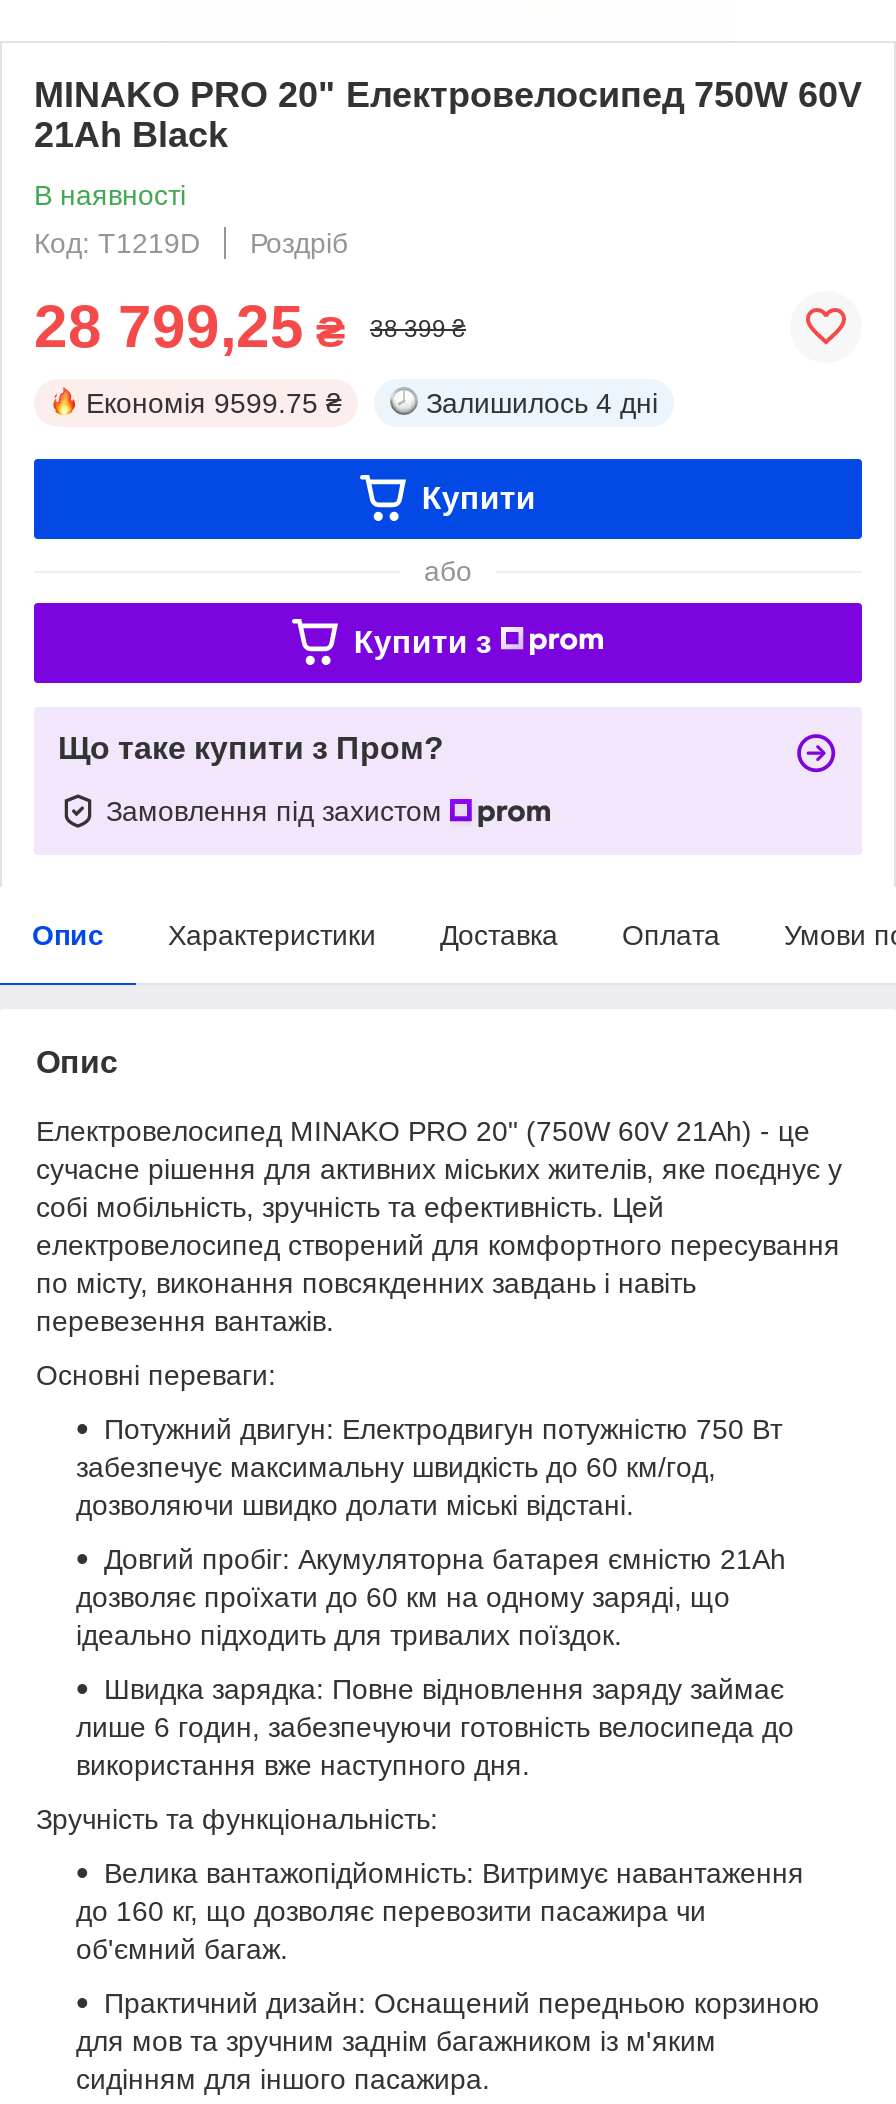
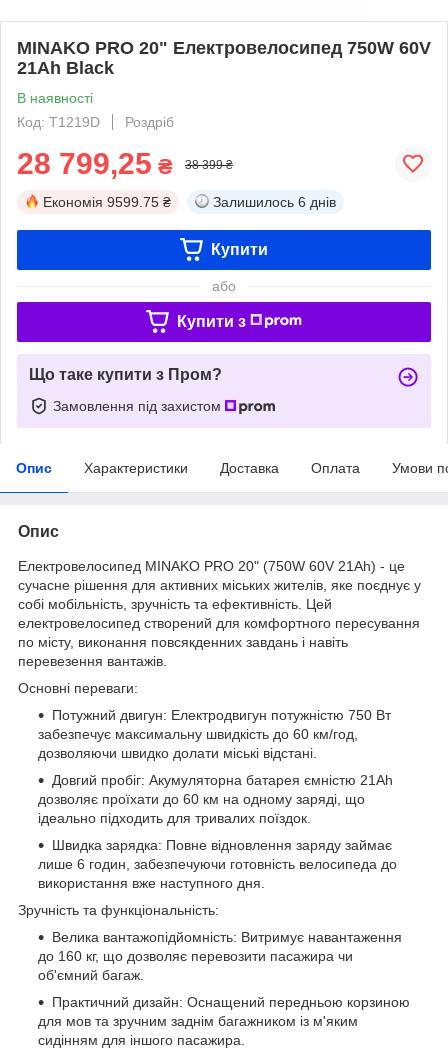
- Залишилось 4 дні
+ Залишилось 6 днів
